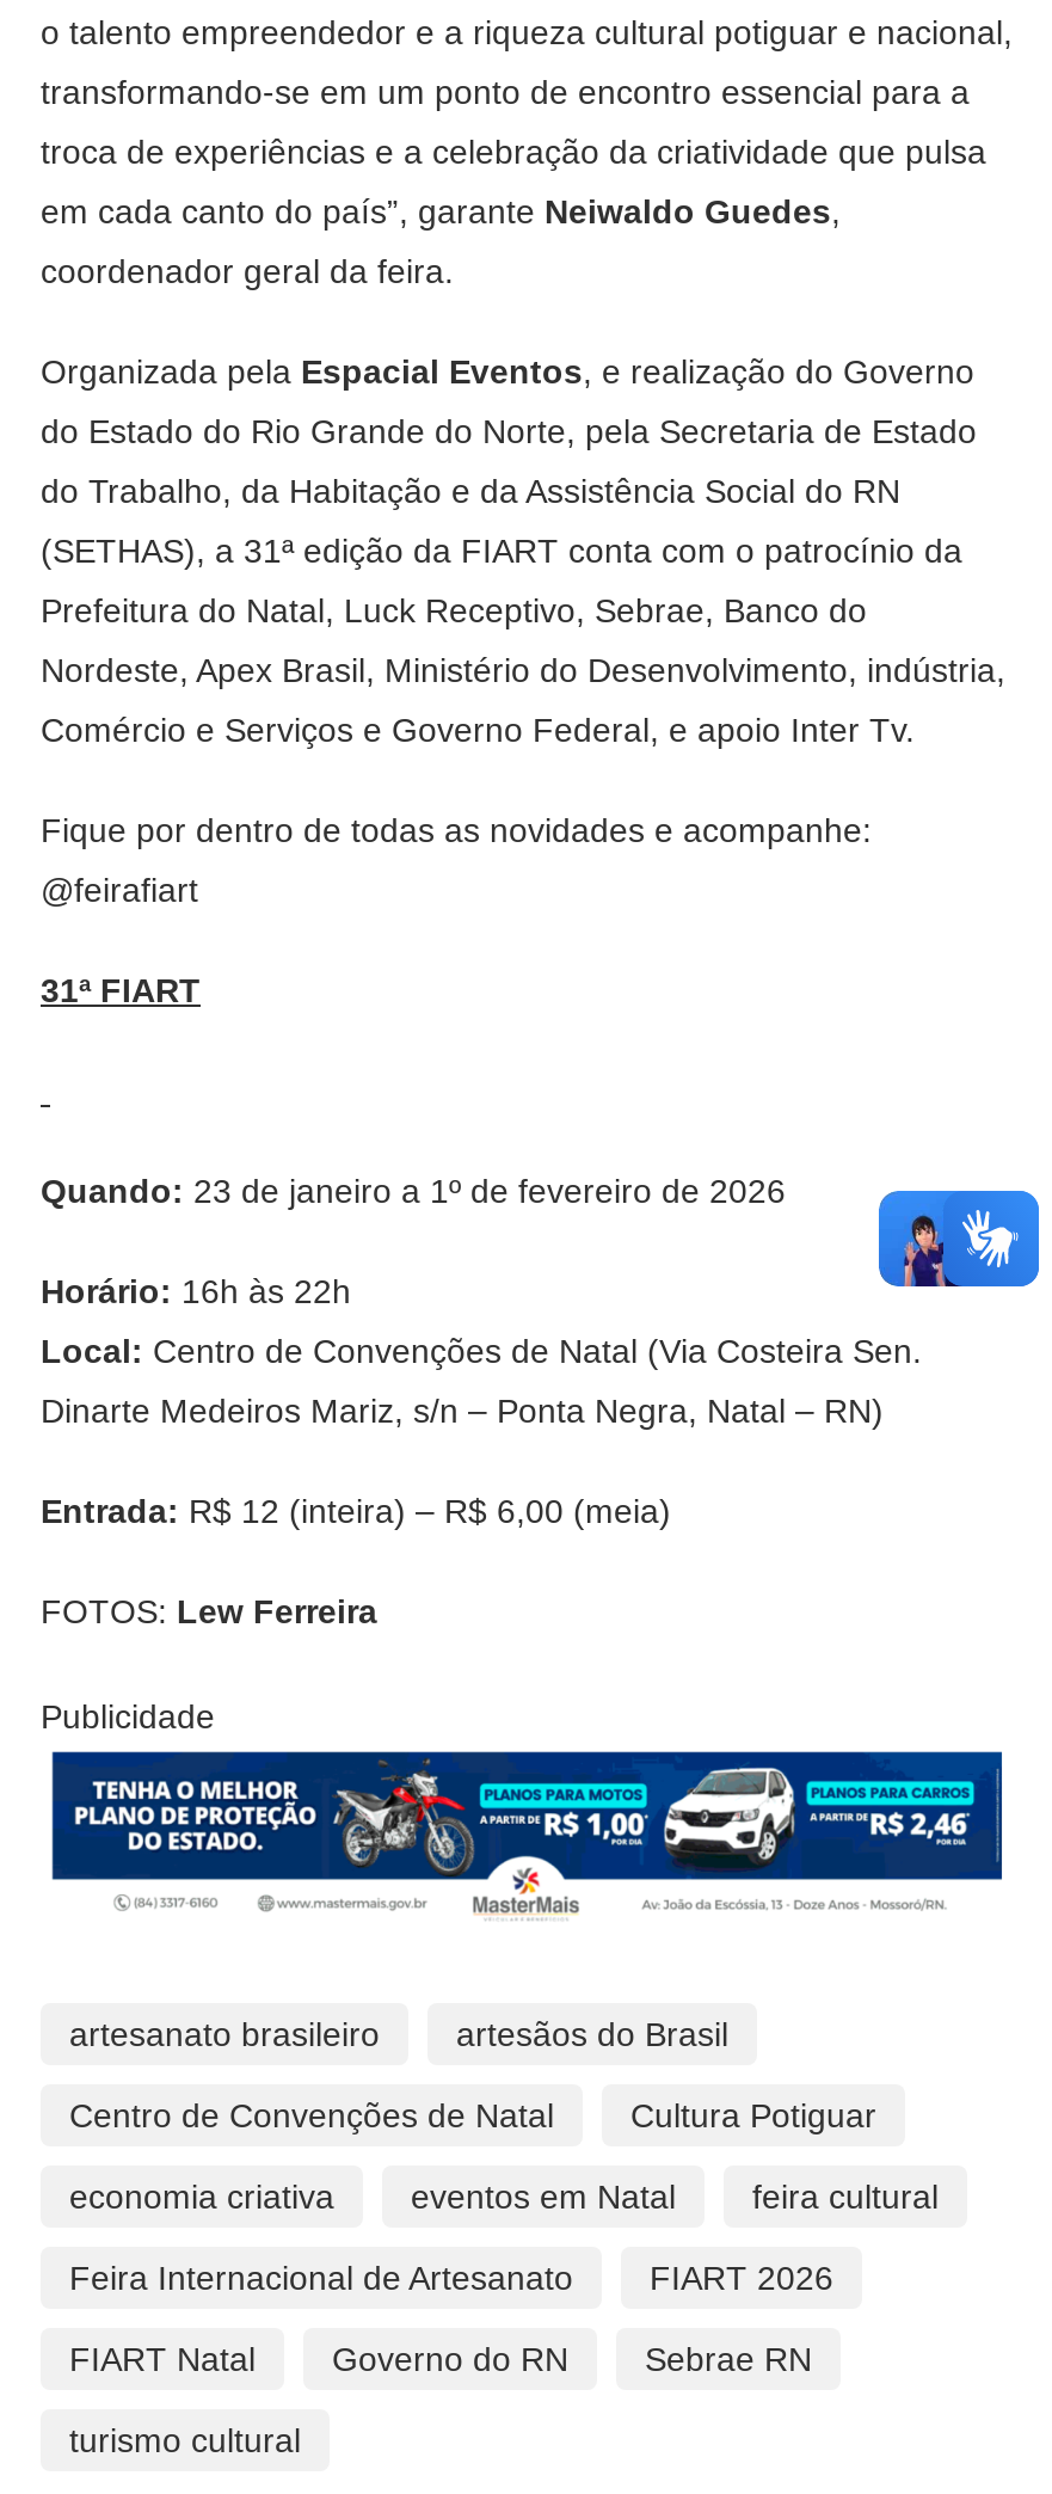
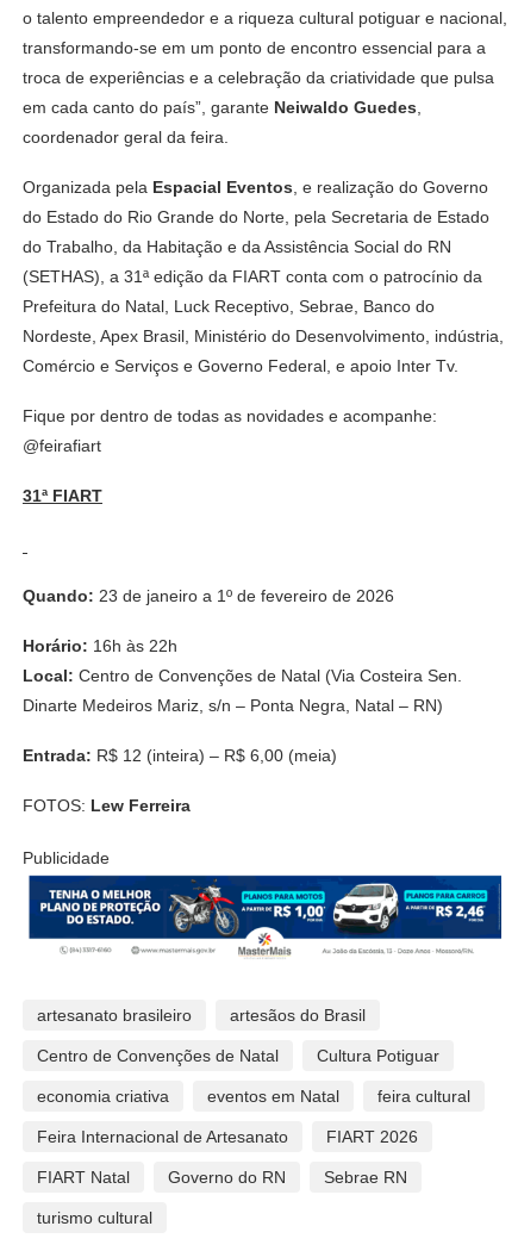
- [image]
